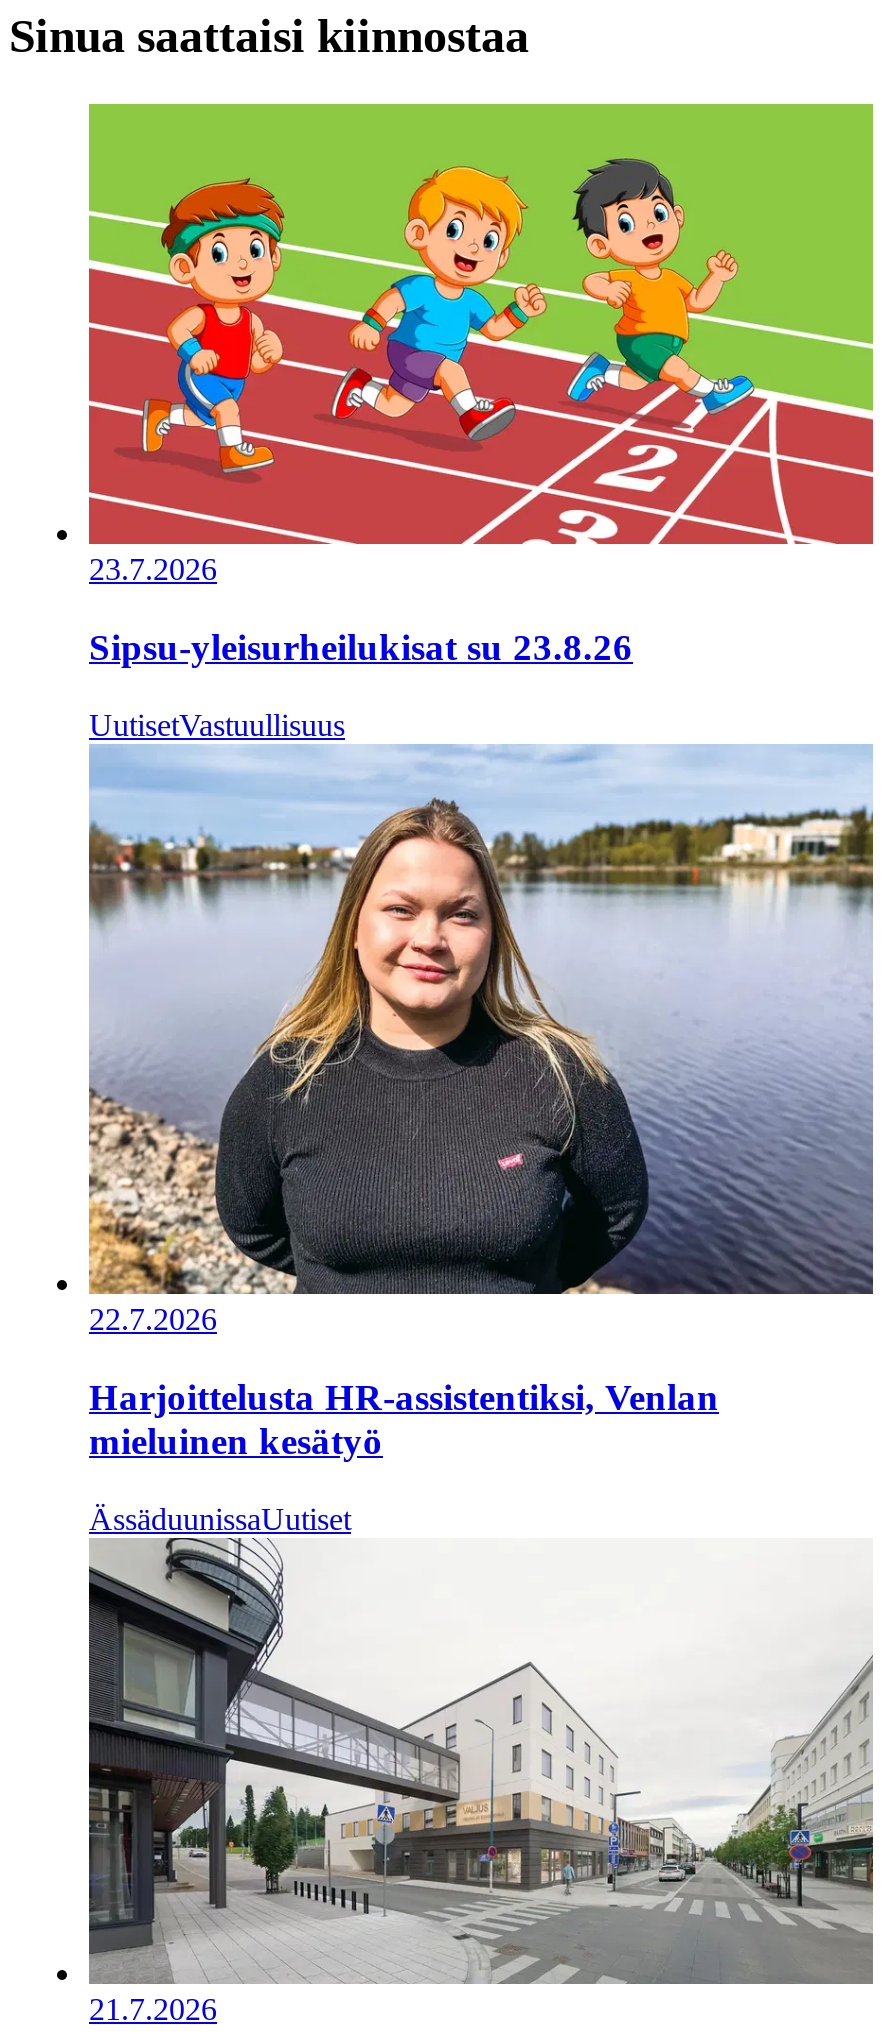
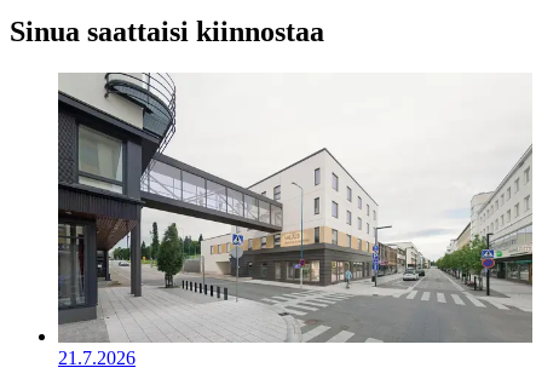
- [image]
- 23.7.2026
- Sipsu-yleisurheilukisat su 23.8.26
- UutisetVastuullisuus

- [image]
- 22.7.2026
- Harjoittelusta HR-assistentiksi, Venlan
- mieluinen kesätyö
- ÄssäduunissaUutiset
